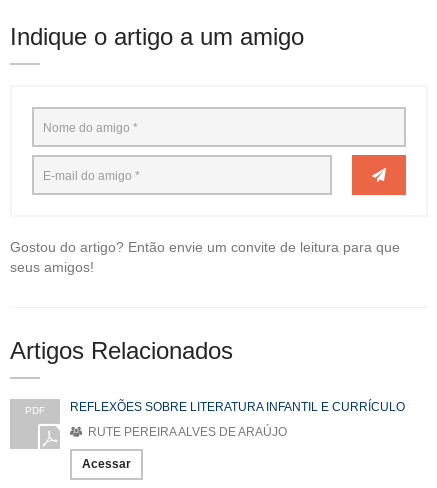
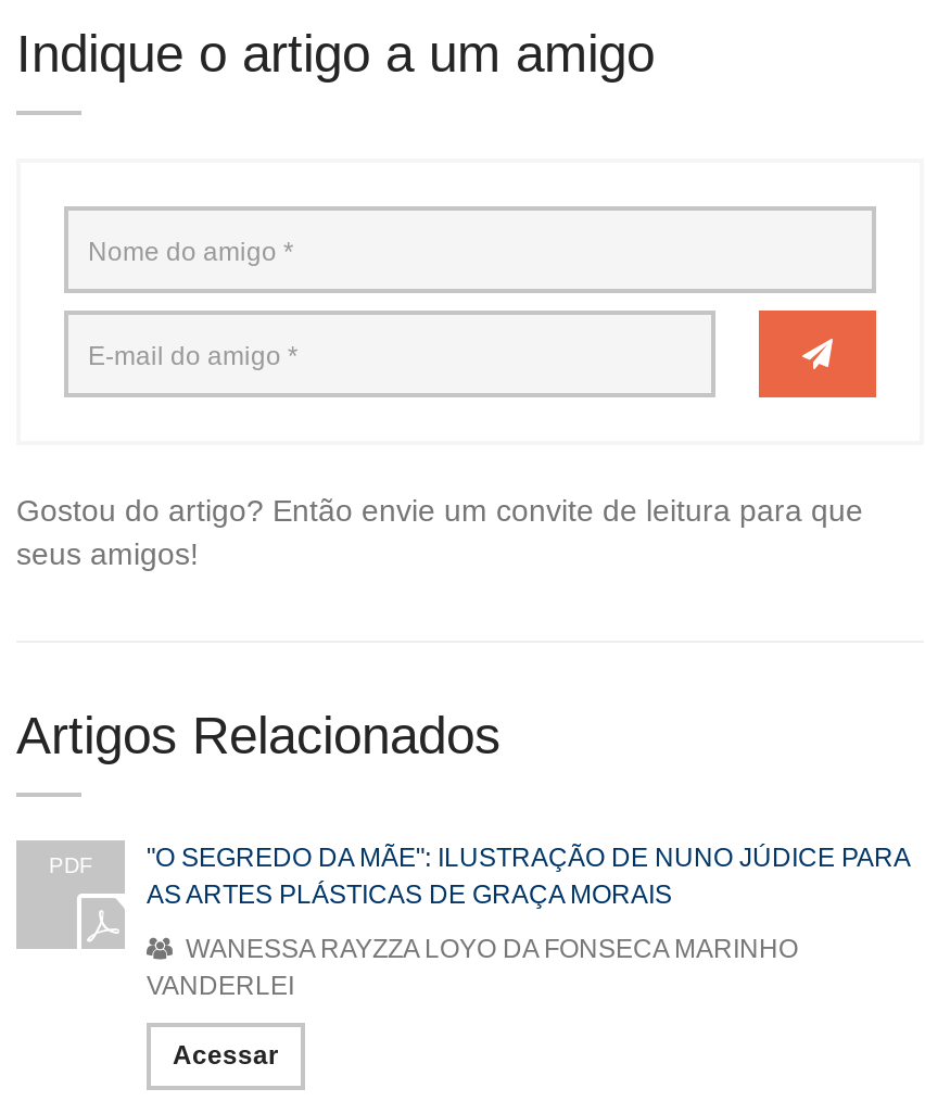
- REFLEXÕES SOBRE LITERATURA INFANTIL E CURRÍCULO
+ "O SEGREDO DA MÃE": ILUSTRAÇÃO DE NUNO JÚDICE PARA
+ AS ARTES PLÁSTICAS DE GRAÇA MORAIS

- RUTE PEREIRA ALVES DE ARAÚJO
+ WANESSA RAYZZA LOYO DA FONSECA MARINHO
+ VANDERLEI
